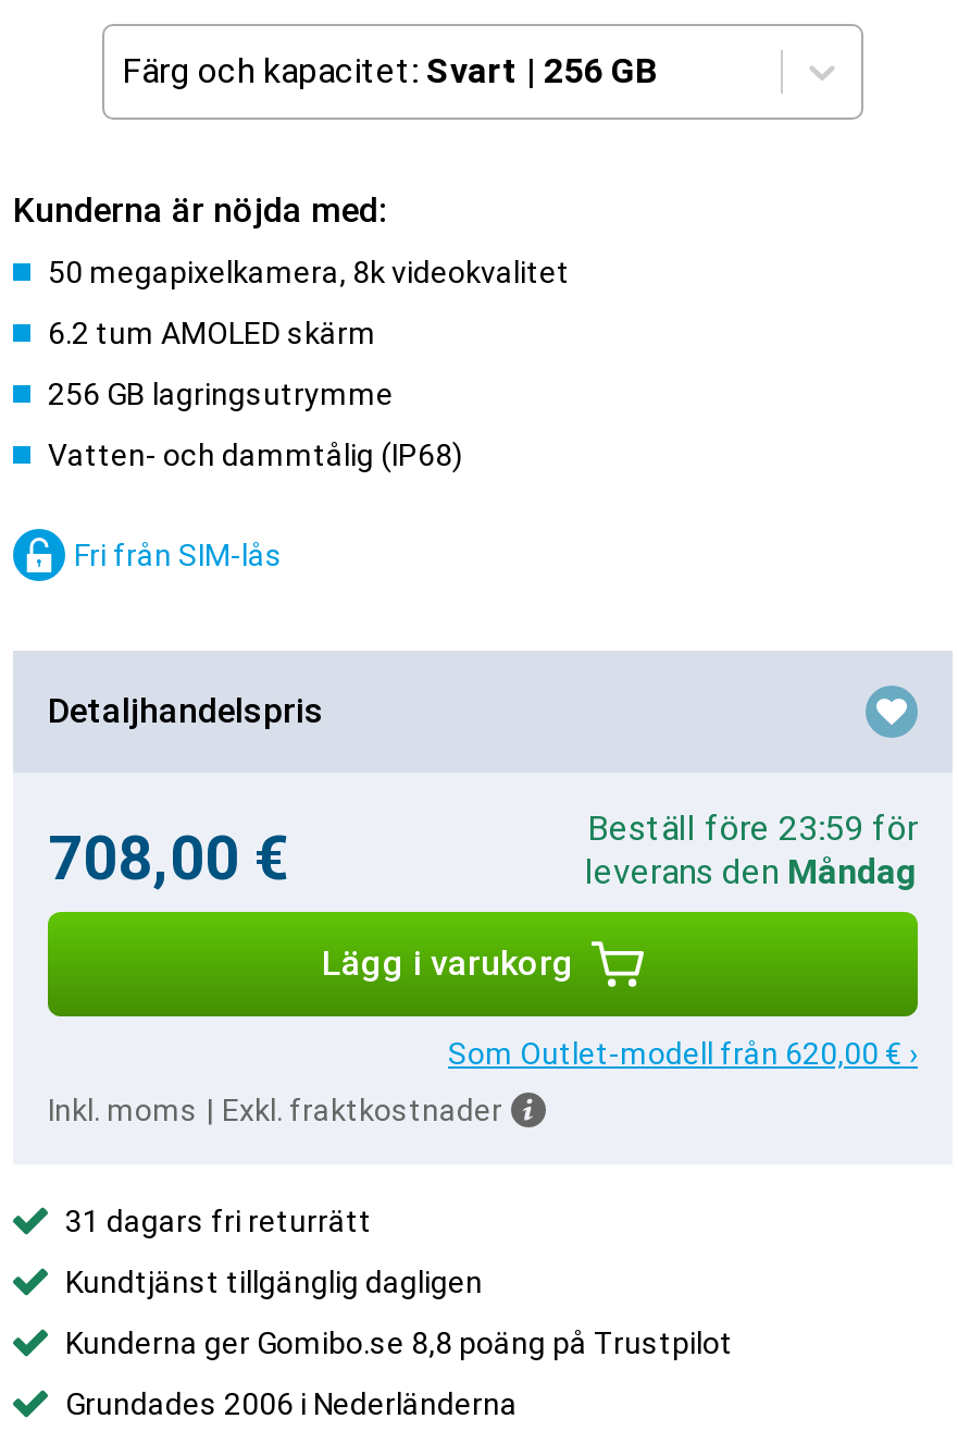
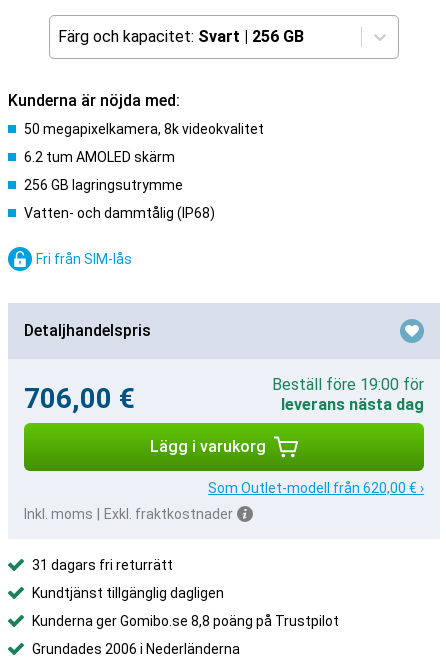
- Beställ före 23:59 för
+ Beställ före 19:00 för

- 708,00 €
+ 706,00 €

- leverans den Måndag
+ leverans nästa dag
